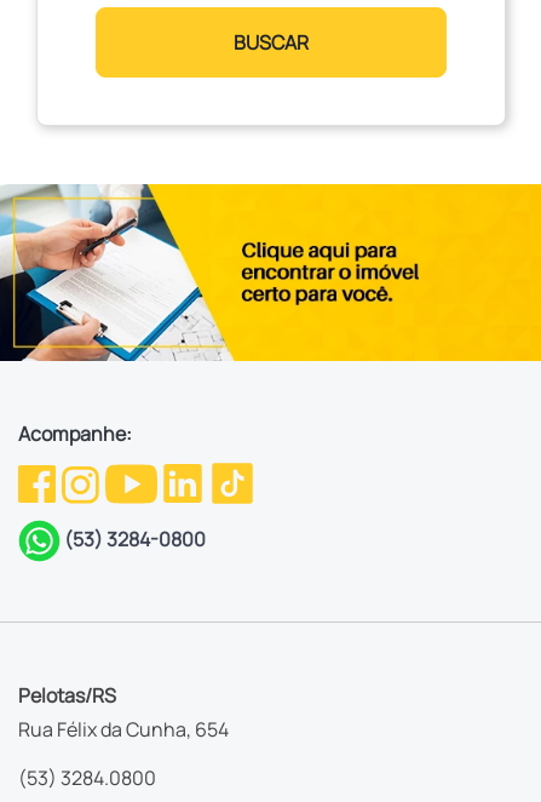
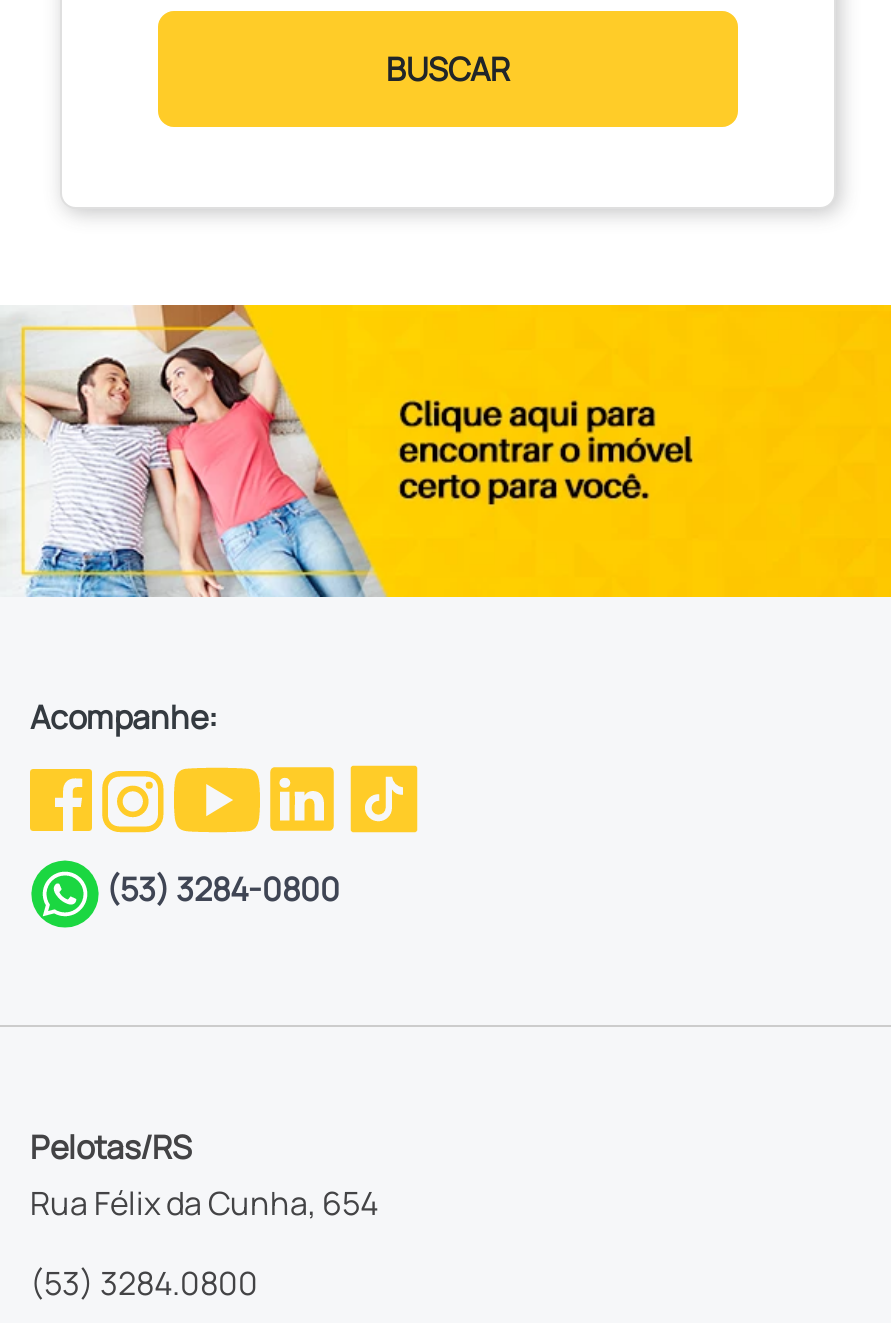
- [image]
+ [image]
